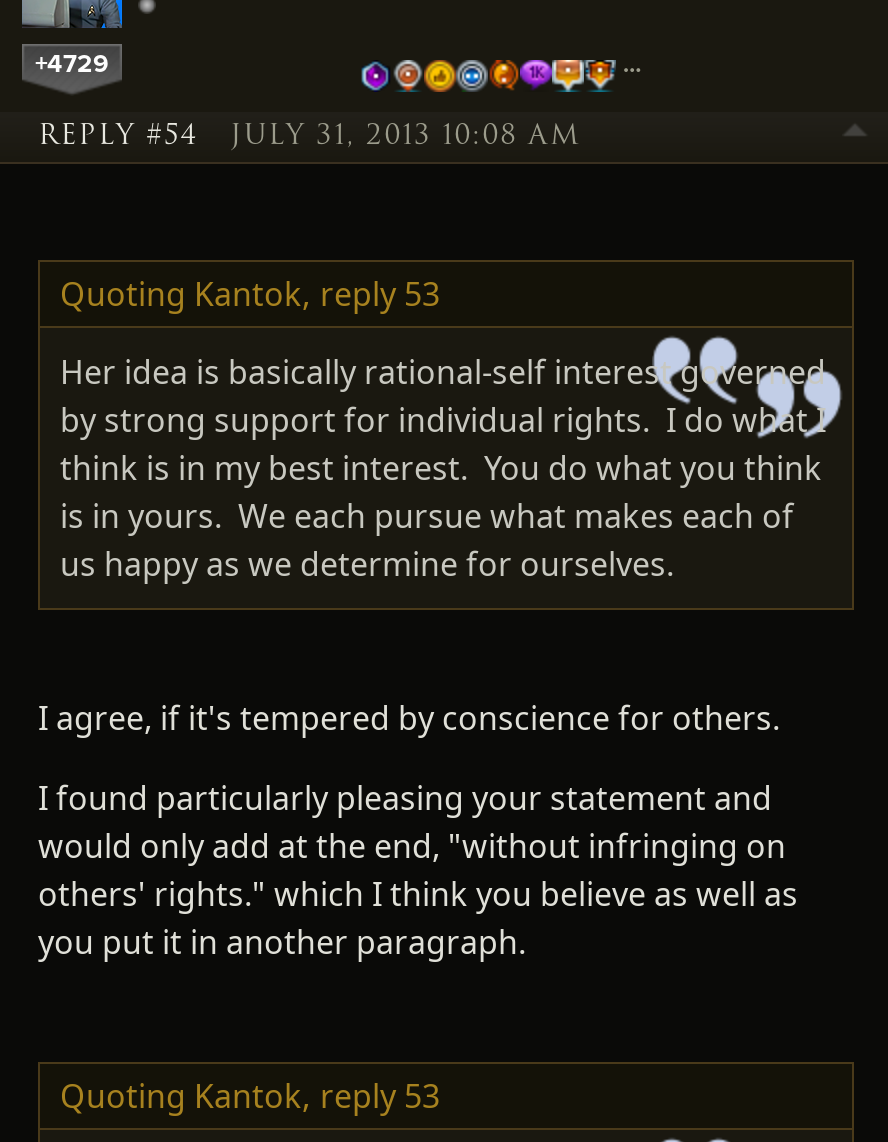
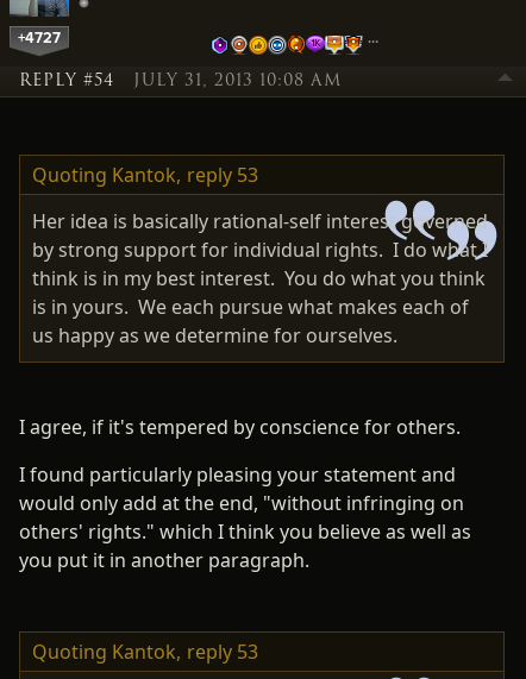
- +4729
+ +4727
